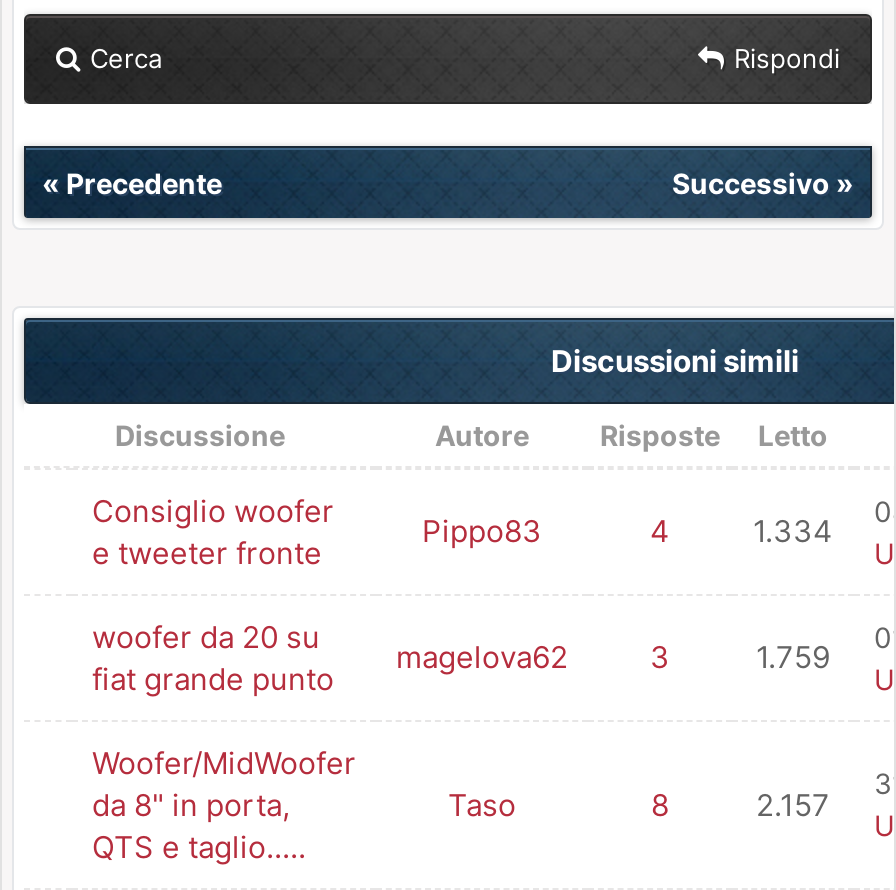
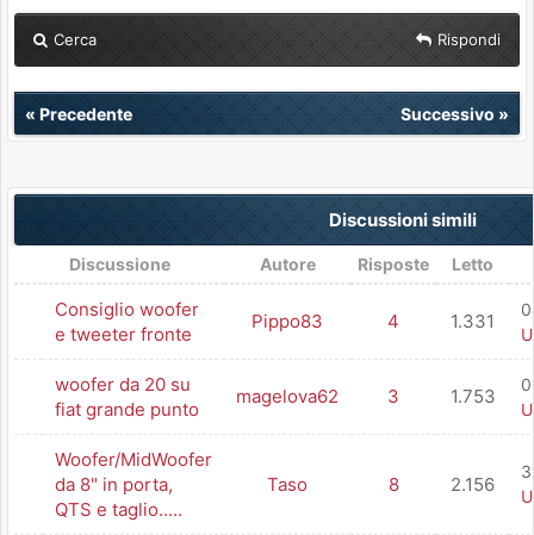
- 1.334
+ 1.331

- 1.759
+ 1.753

- 2.157
+ 2.156
